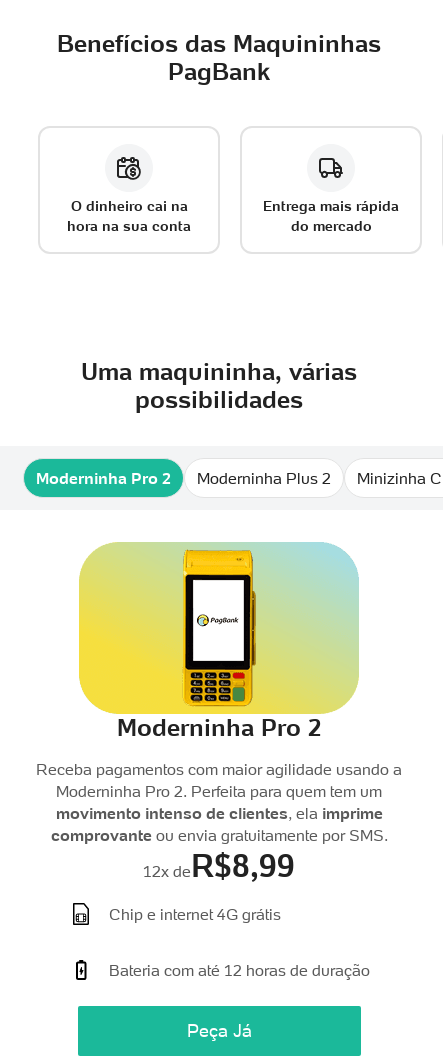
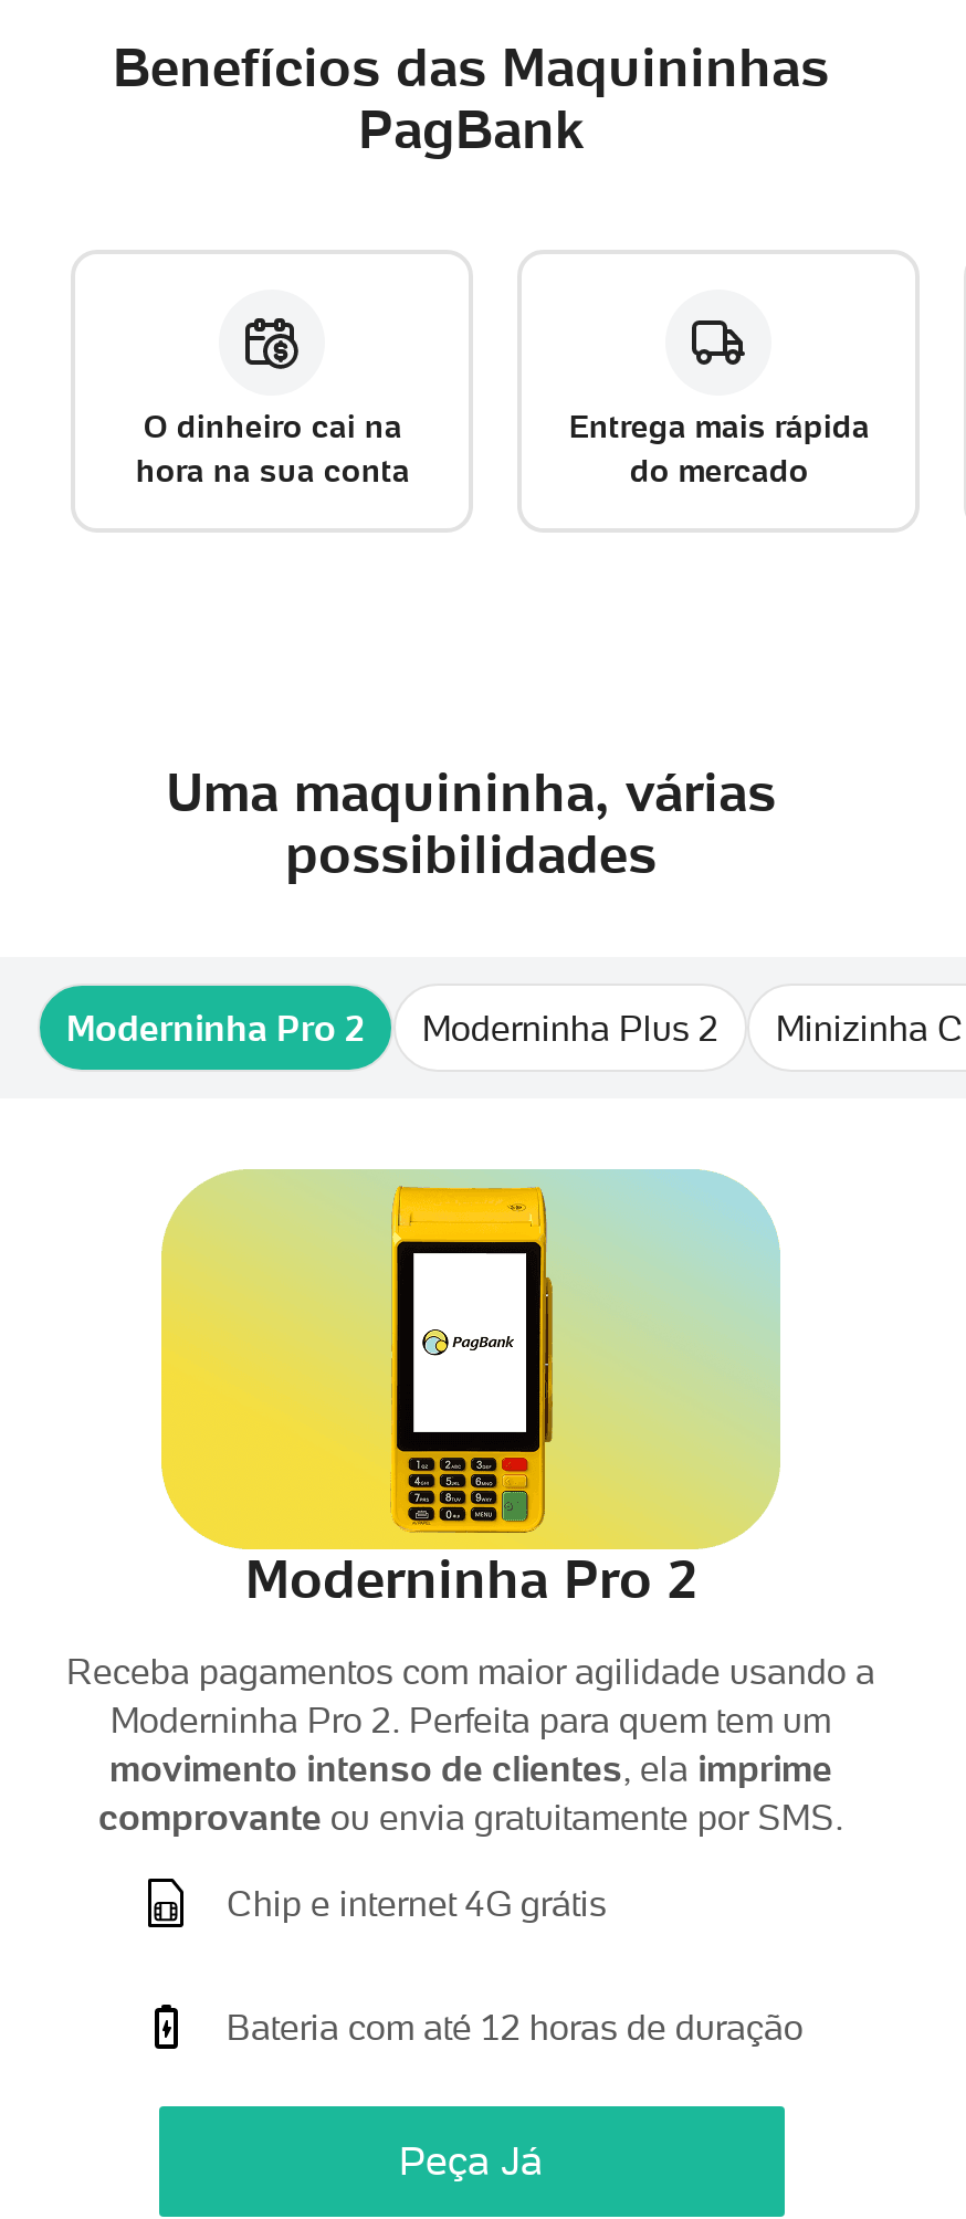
- 12x deR$8,99
